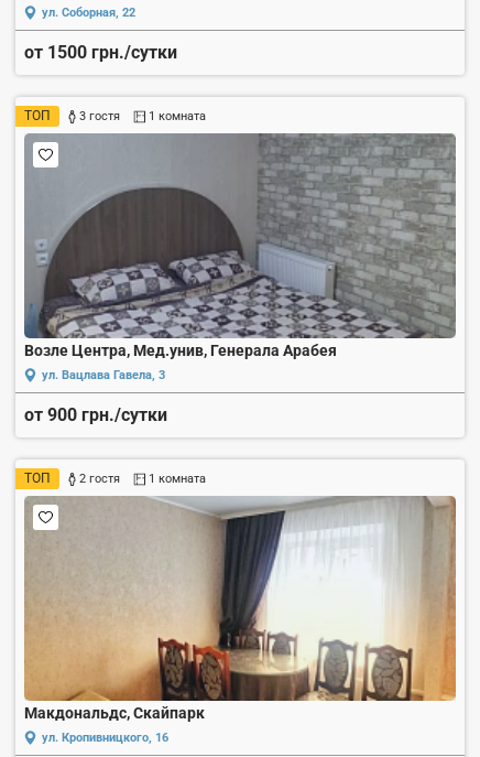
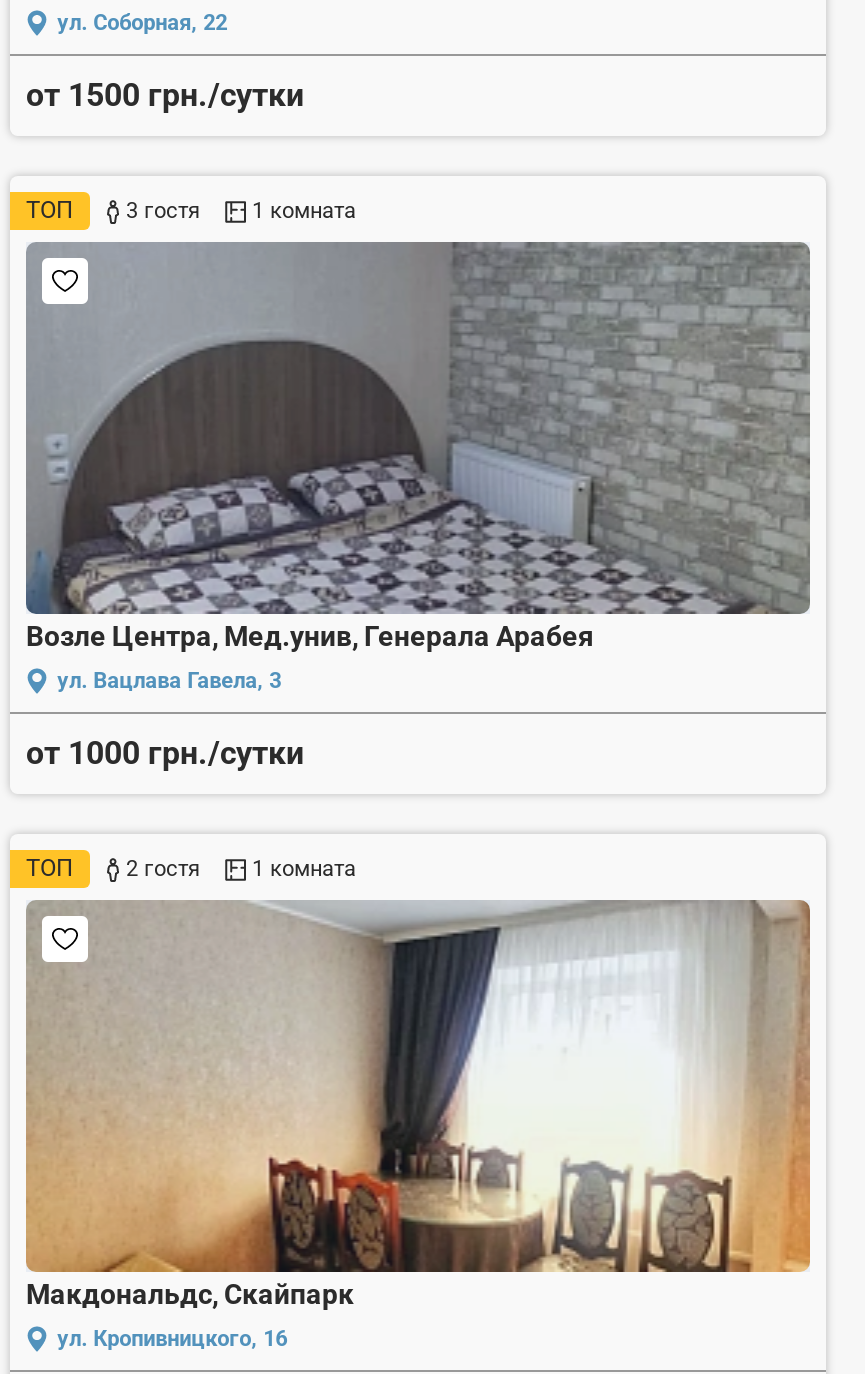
- от 900 грн./сутки
+ от 1000 грн./сутки
